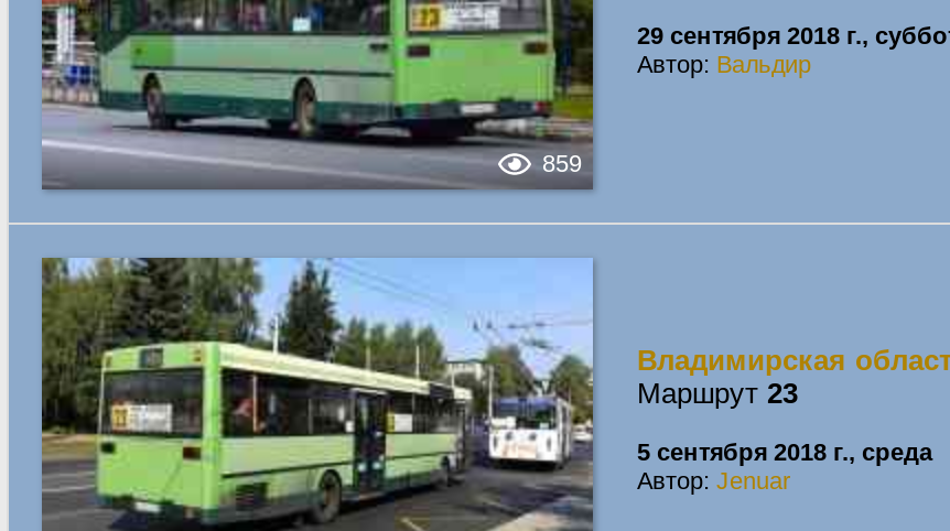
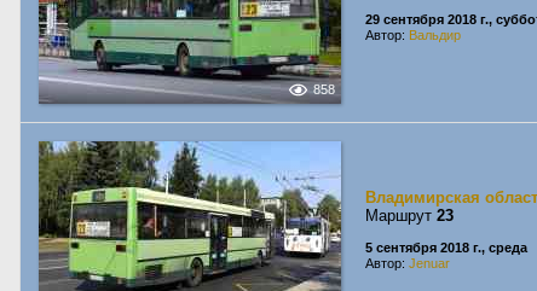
- 859
+ 858
